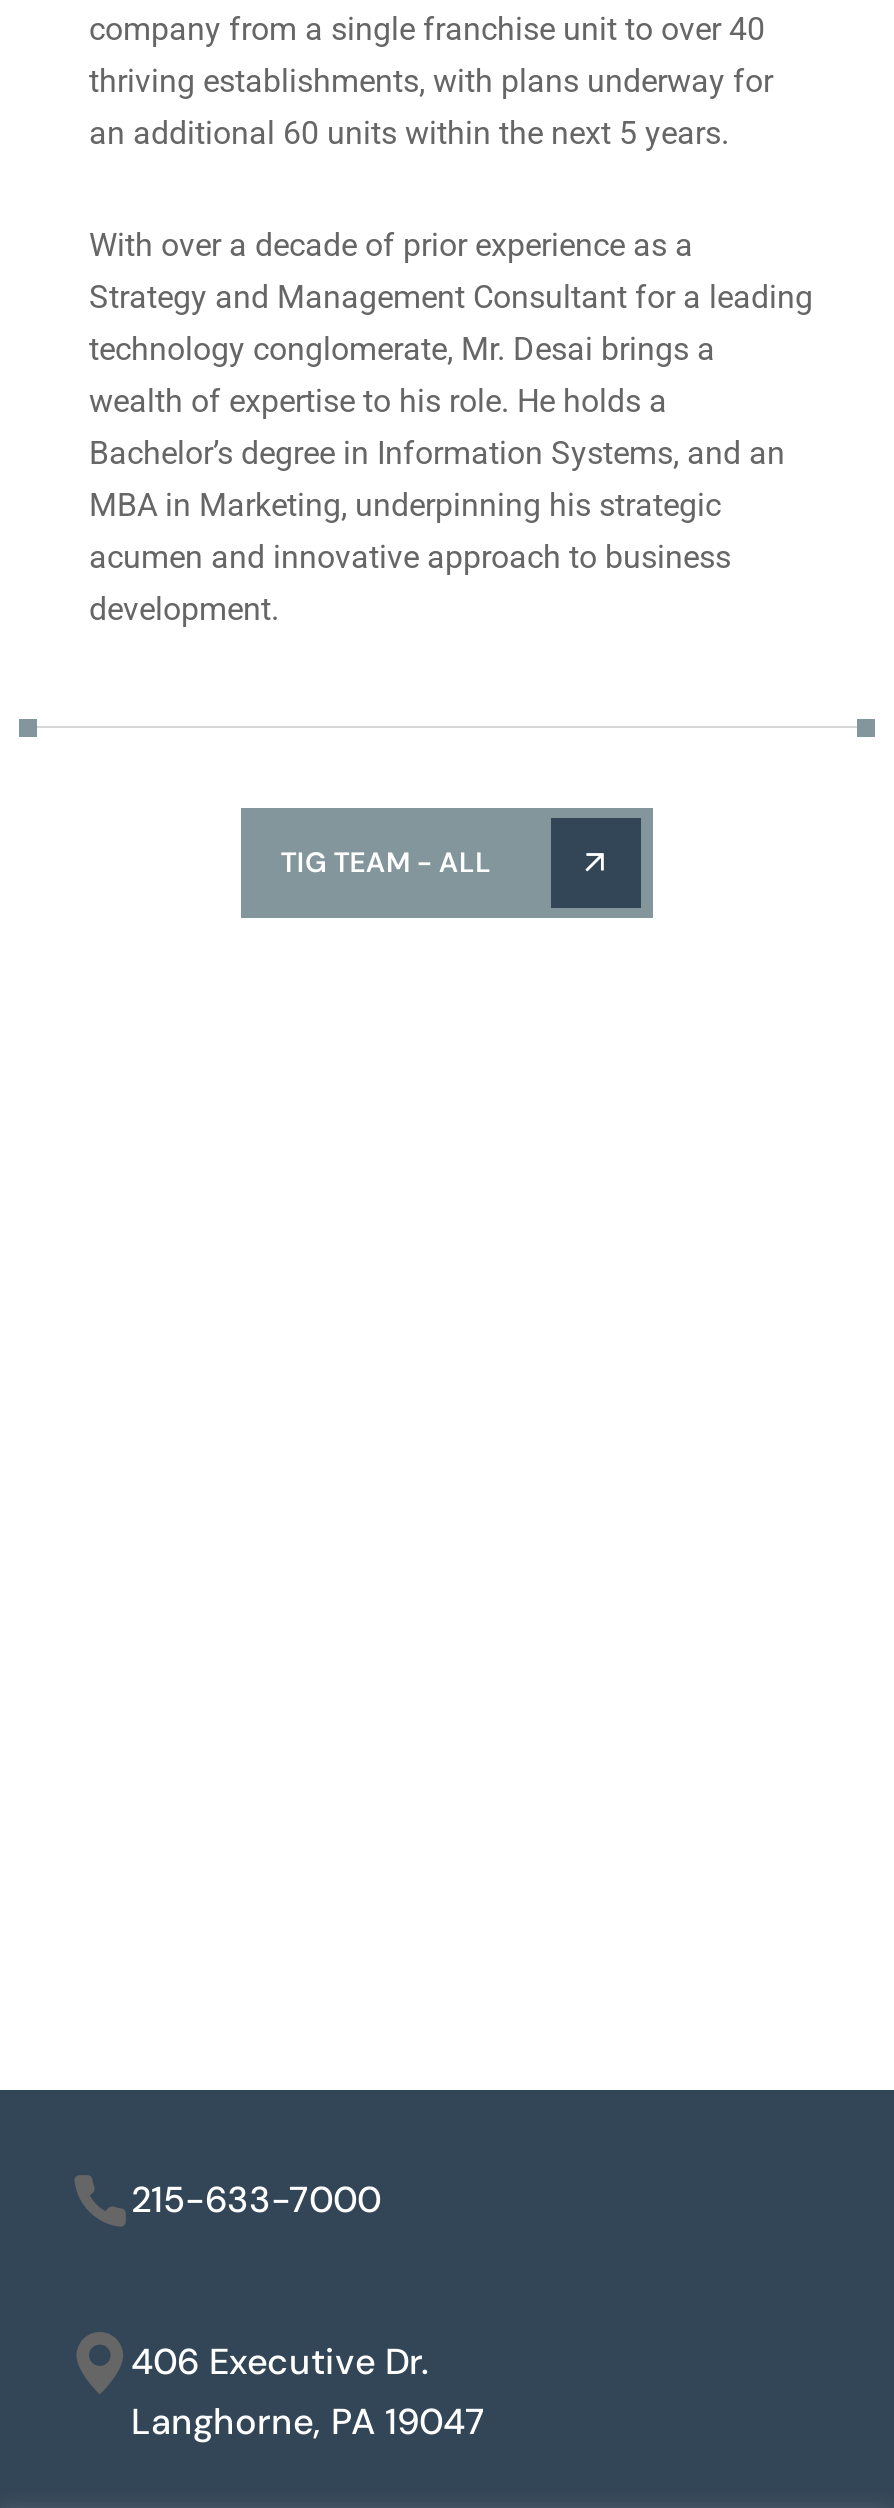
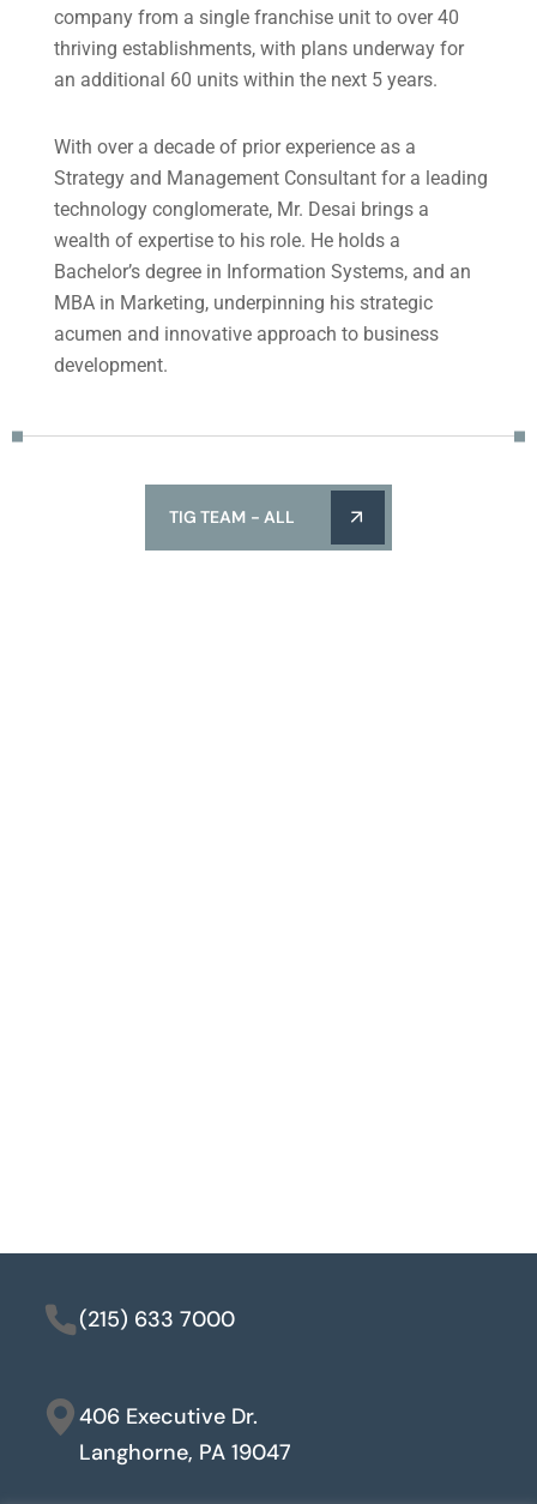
- 215-633-7000
+ (215) 633 7000
